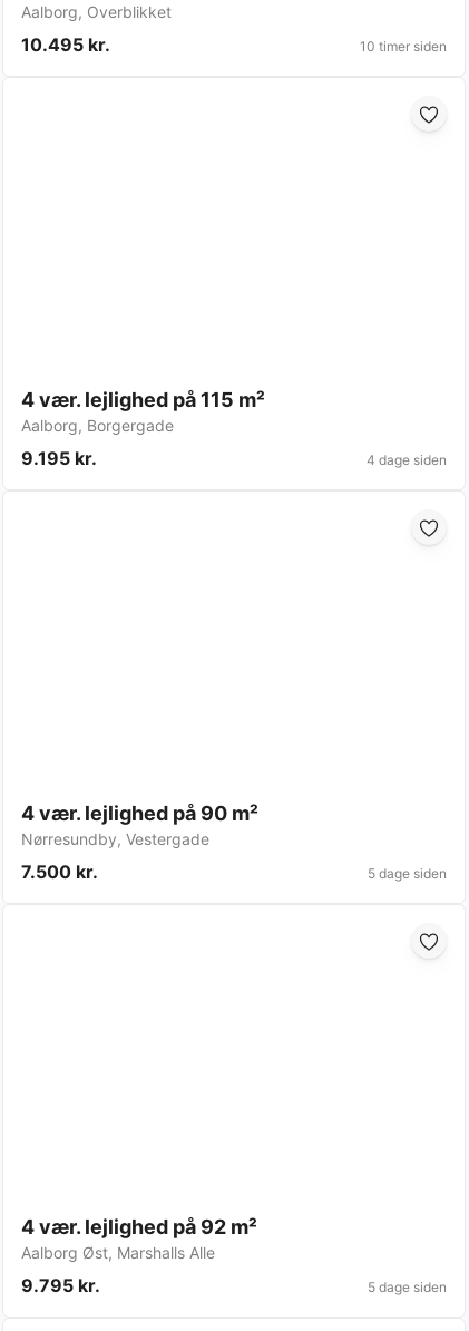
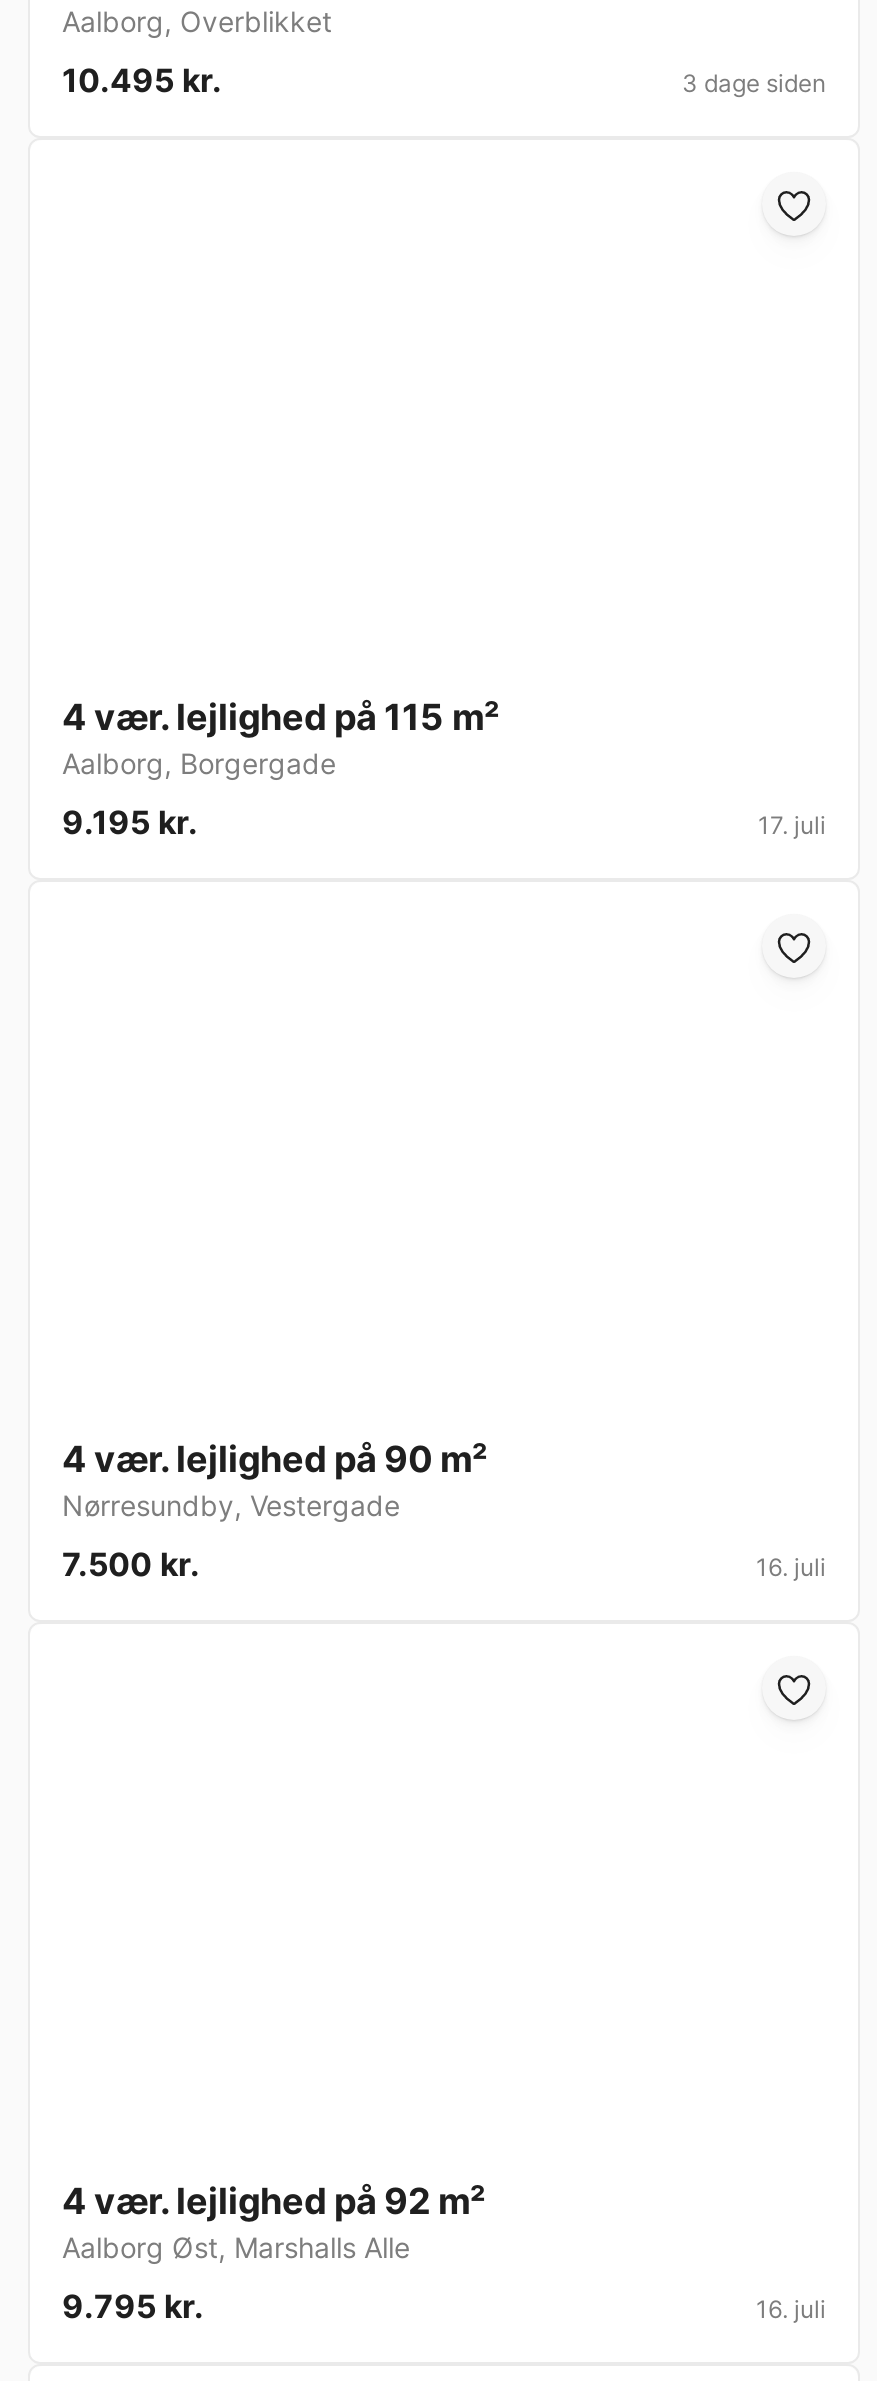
- 10 timer siden
+ 3 dage siden

- 4 dage siden
+ 17. juli

- 5 dage siden
+ 16. juli

- 5 dage siden
+ 16. juli
